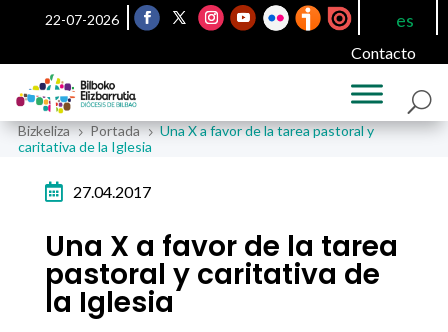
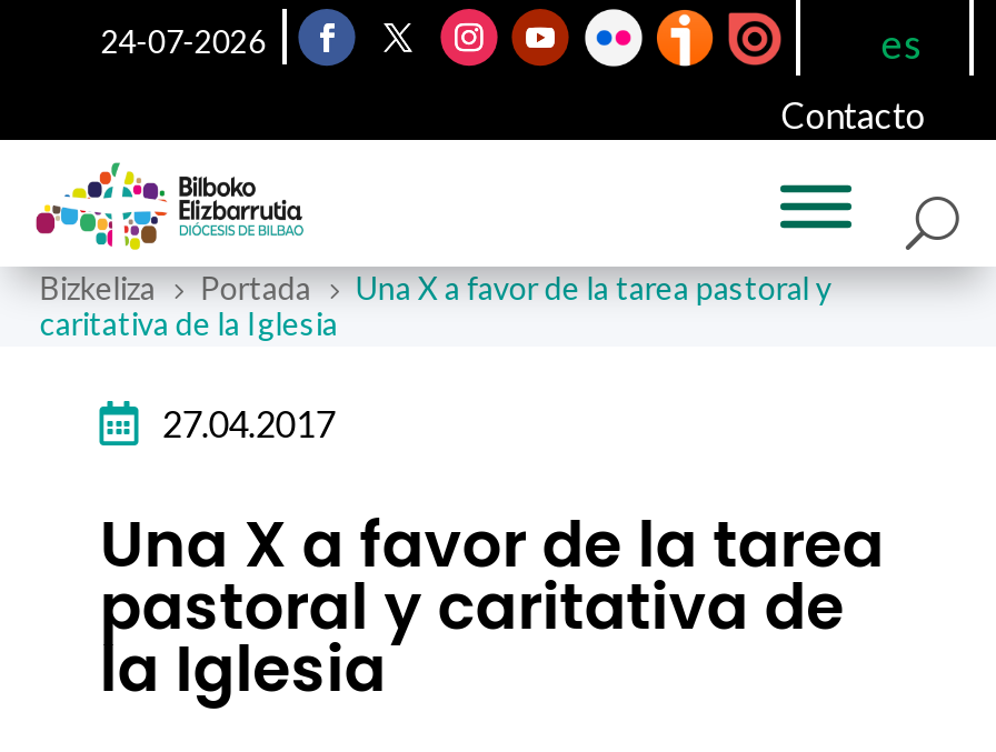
- 22-07-2026
+ 24-07-2026
